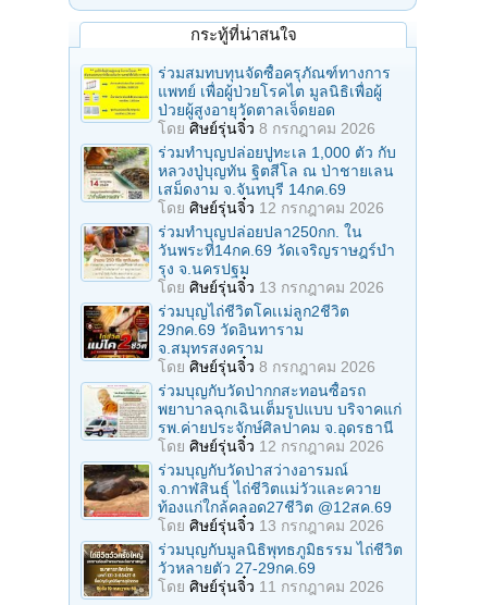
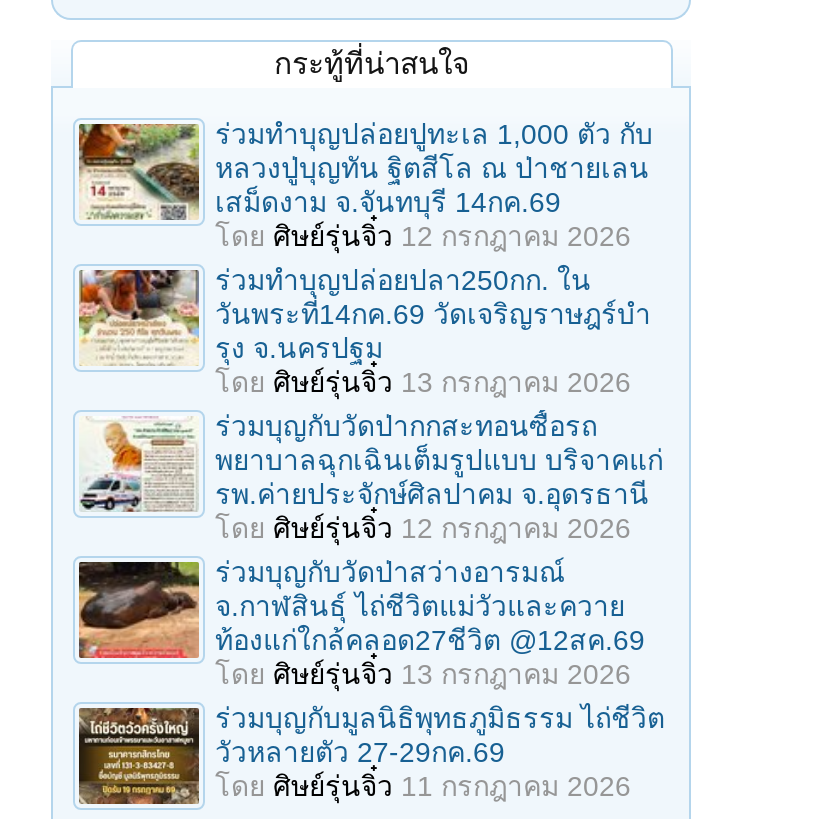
- [image]
- ร่วมสมทบทุนจัดซื้อครุภัณฑ์ทางการ
- แพทย์ เพื่อผู้ป่วยโรคไต มูลนิธิเพื่อผู้
- ป่วยผู้สูงอายุวัดตาลเจ็ดยอด
- โดยศิษย์รุ่นจิ๋ว 8 กรกฎาคม 2026

- [image]
- ร่วมบุญไถ่ชีวิตโคเเม่ลูก2ชีวิต
- 29กค.69 วัดอินทาราม
- จ.สมุทรสงคราม
- โดยศิษย์รุ่นจิ๋ว 8 กรกฎาคม 2026
